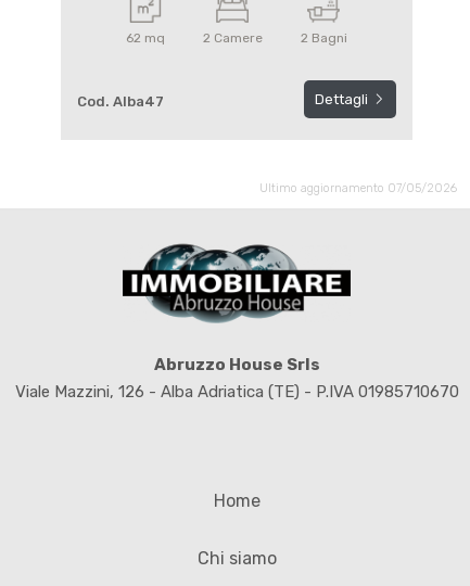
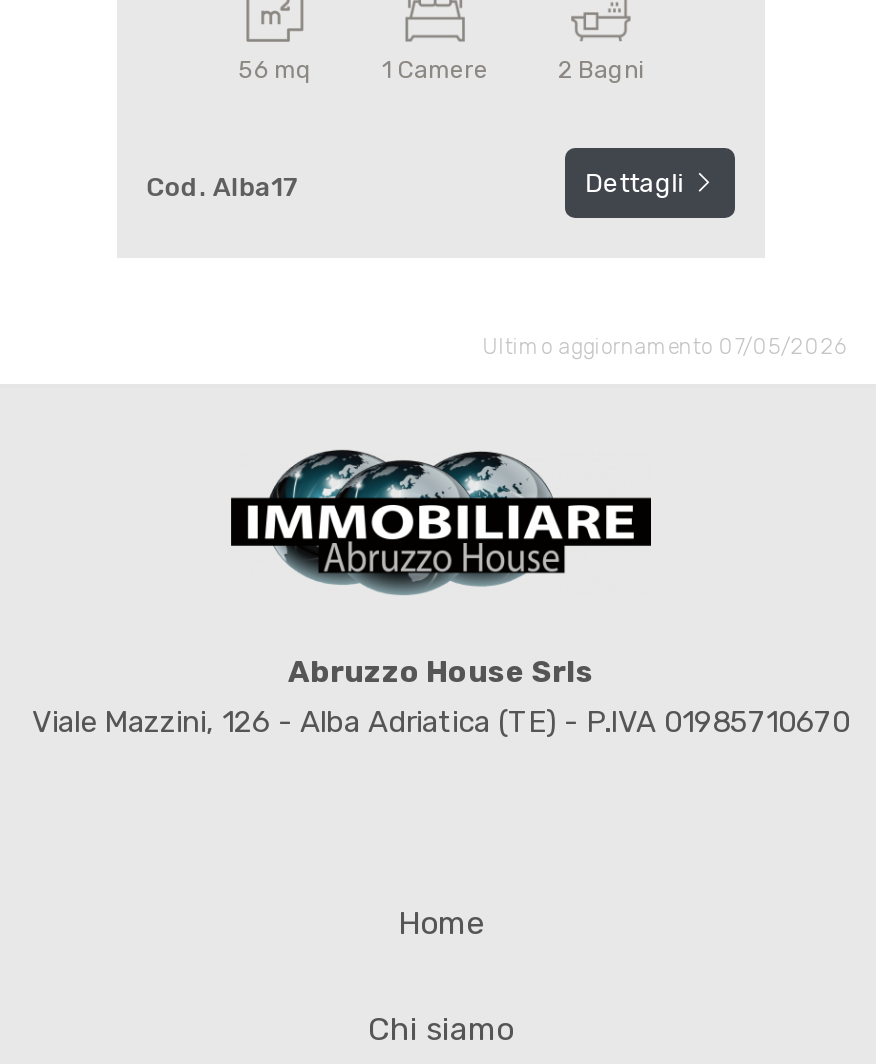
- 62 mq
+ 56 mq

- 2 Camere
+ 1 Camere

- Cod. Alba47
+ Cod. Alba17
